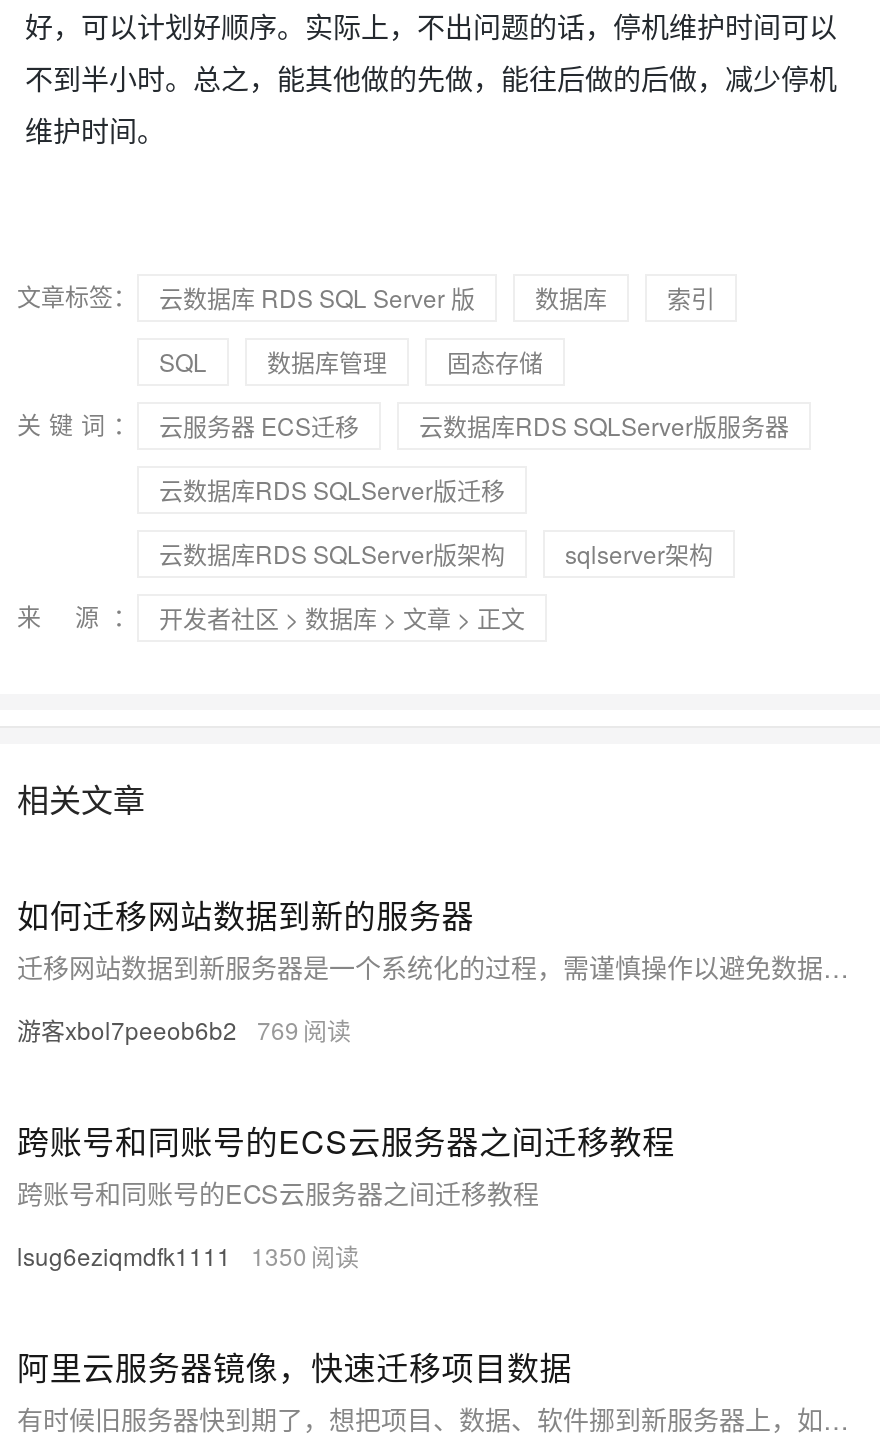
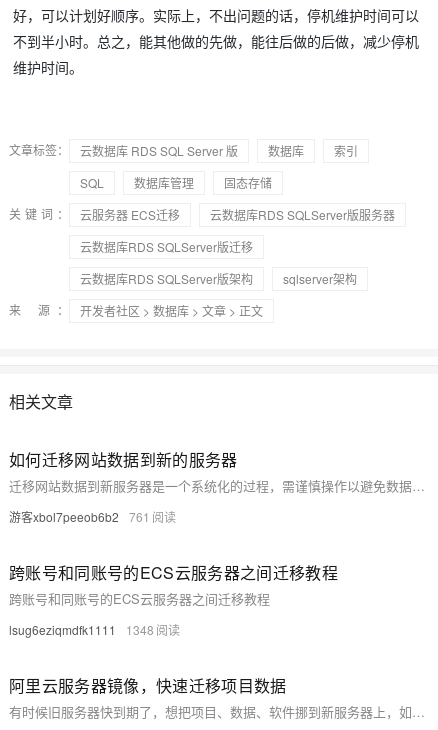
- 游客xbol7peeob6b2 769
+ 游客xbol7peeob6b2 761

- lsug6eziqmdfk1111 1350
+ lsug6eziqmdfk1111 1348
